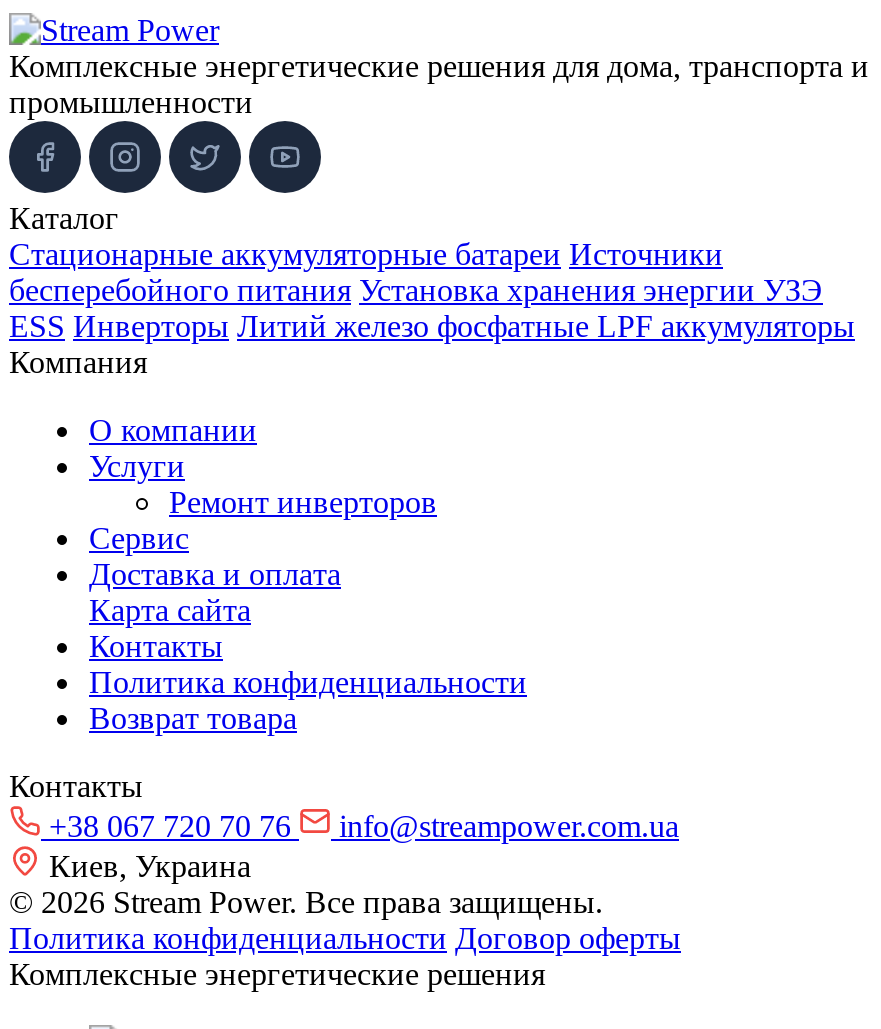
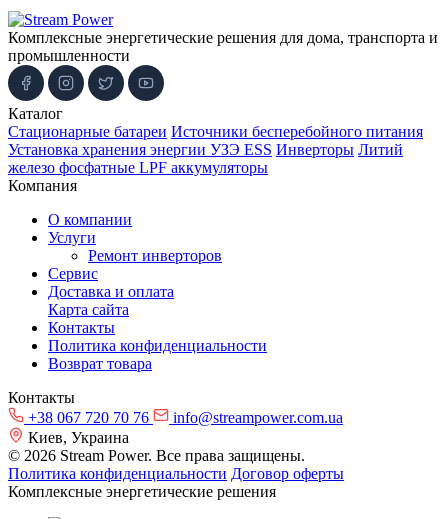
- Стационарные аккумуляторные батареи Источники
- бесперебойного питания Установка хранения энергии УЗЭ
- ESS Инверторы Литий железо фосфатные LPF аккумуляторы
+ Cтационарные батареи Источники бесперебойного питания
+ Установка хранения энергии УЗЭ ESS Инверторы Литий
+ железо фосфатные LPF аккумуляторы
